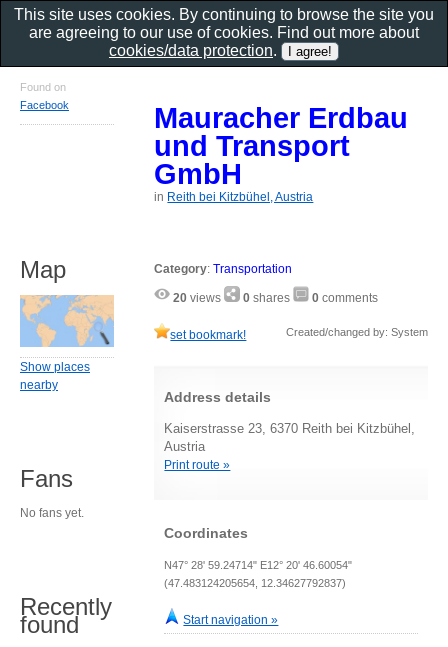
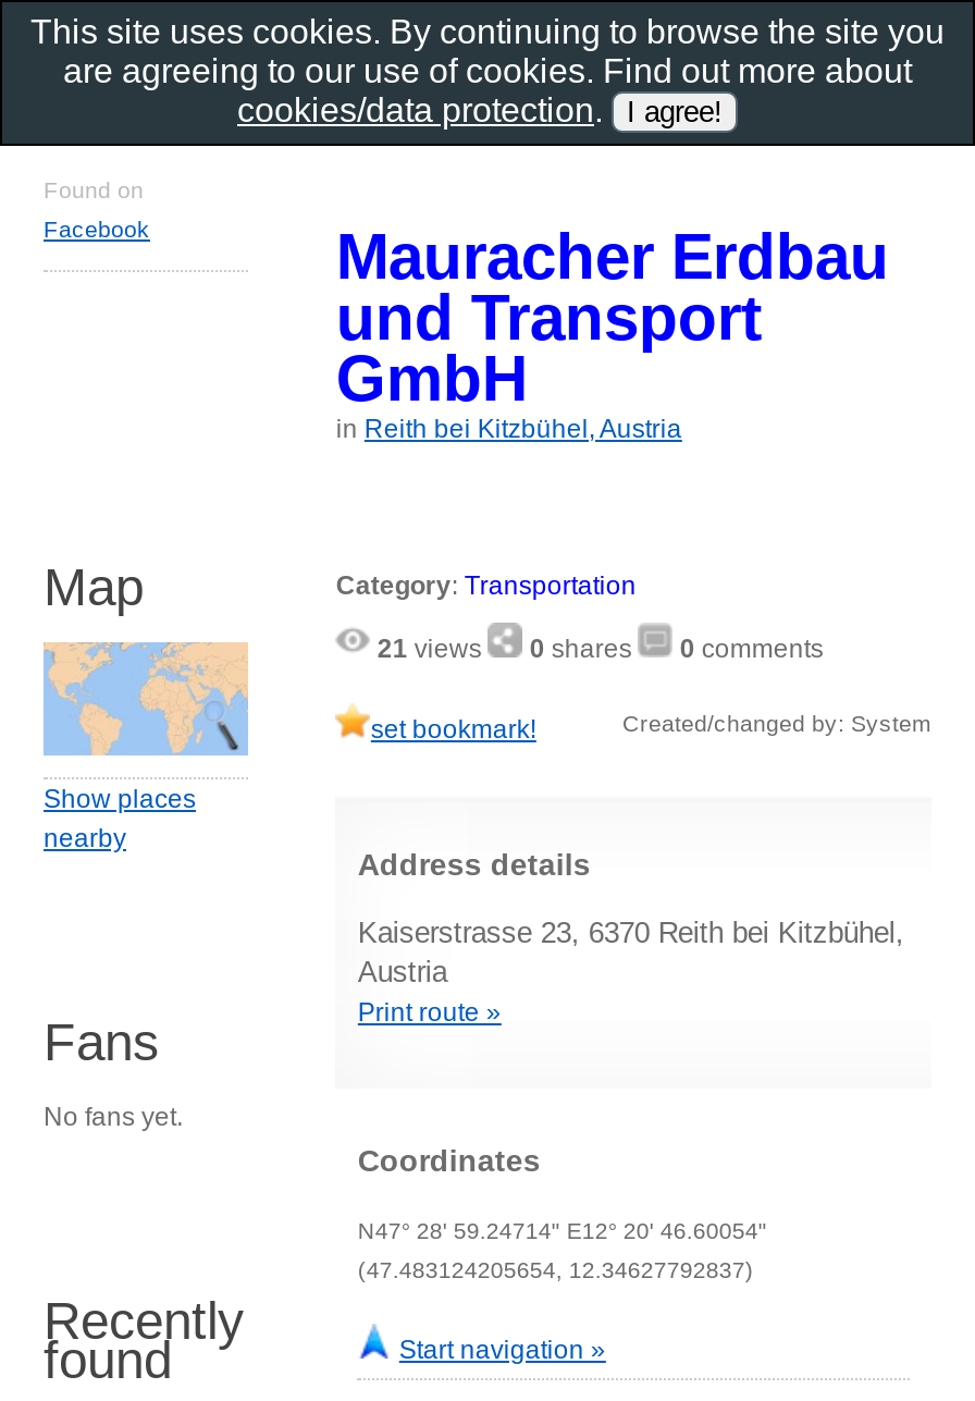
- 20 views 0 shares 0 comments
+ 21 views 0 shares 0 comments
